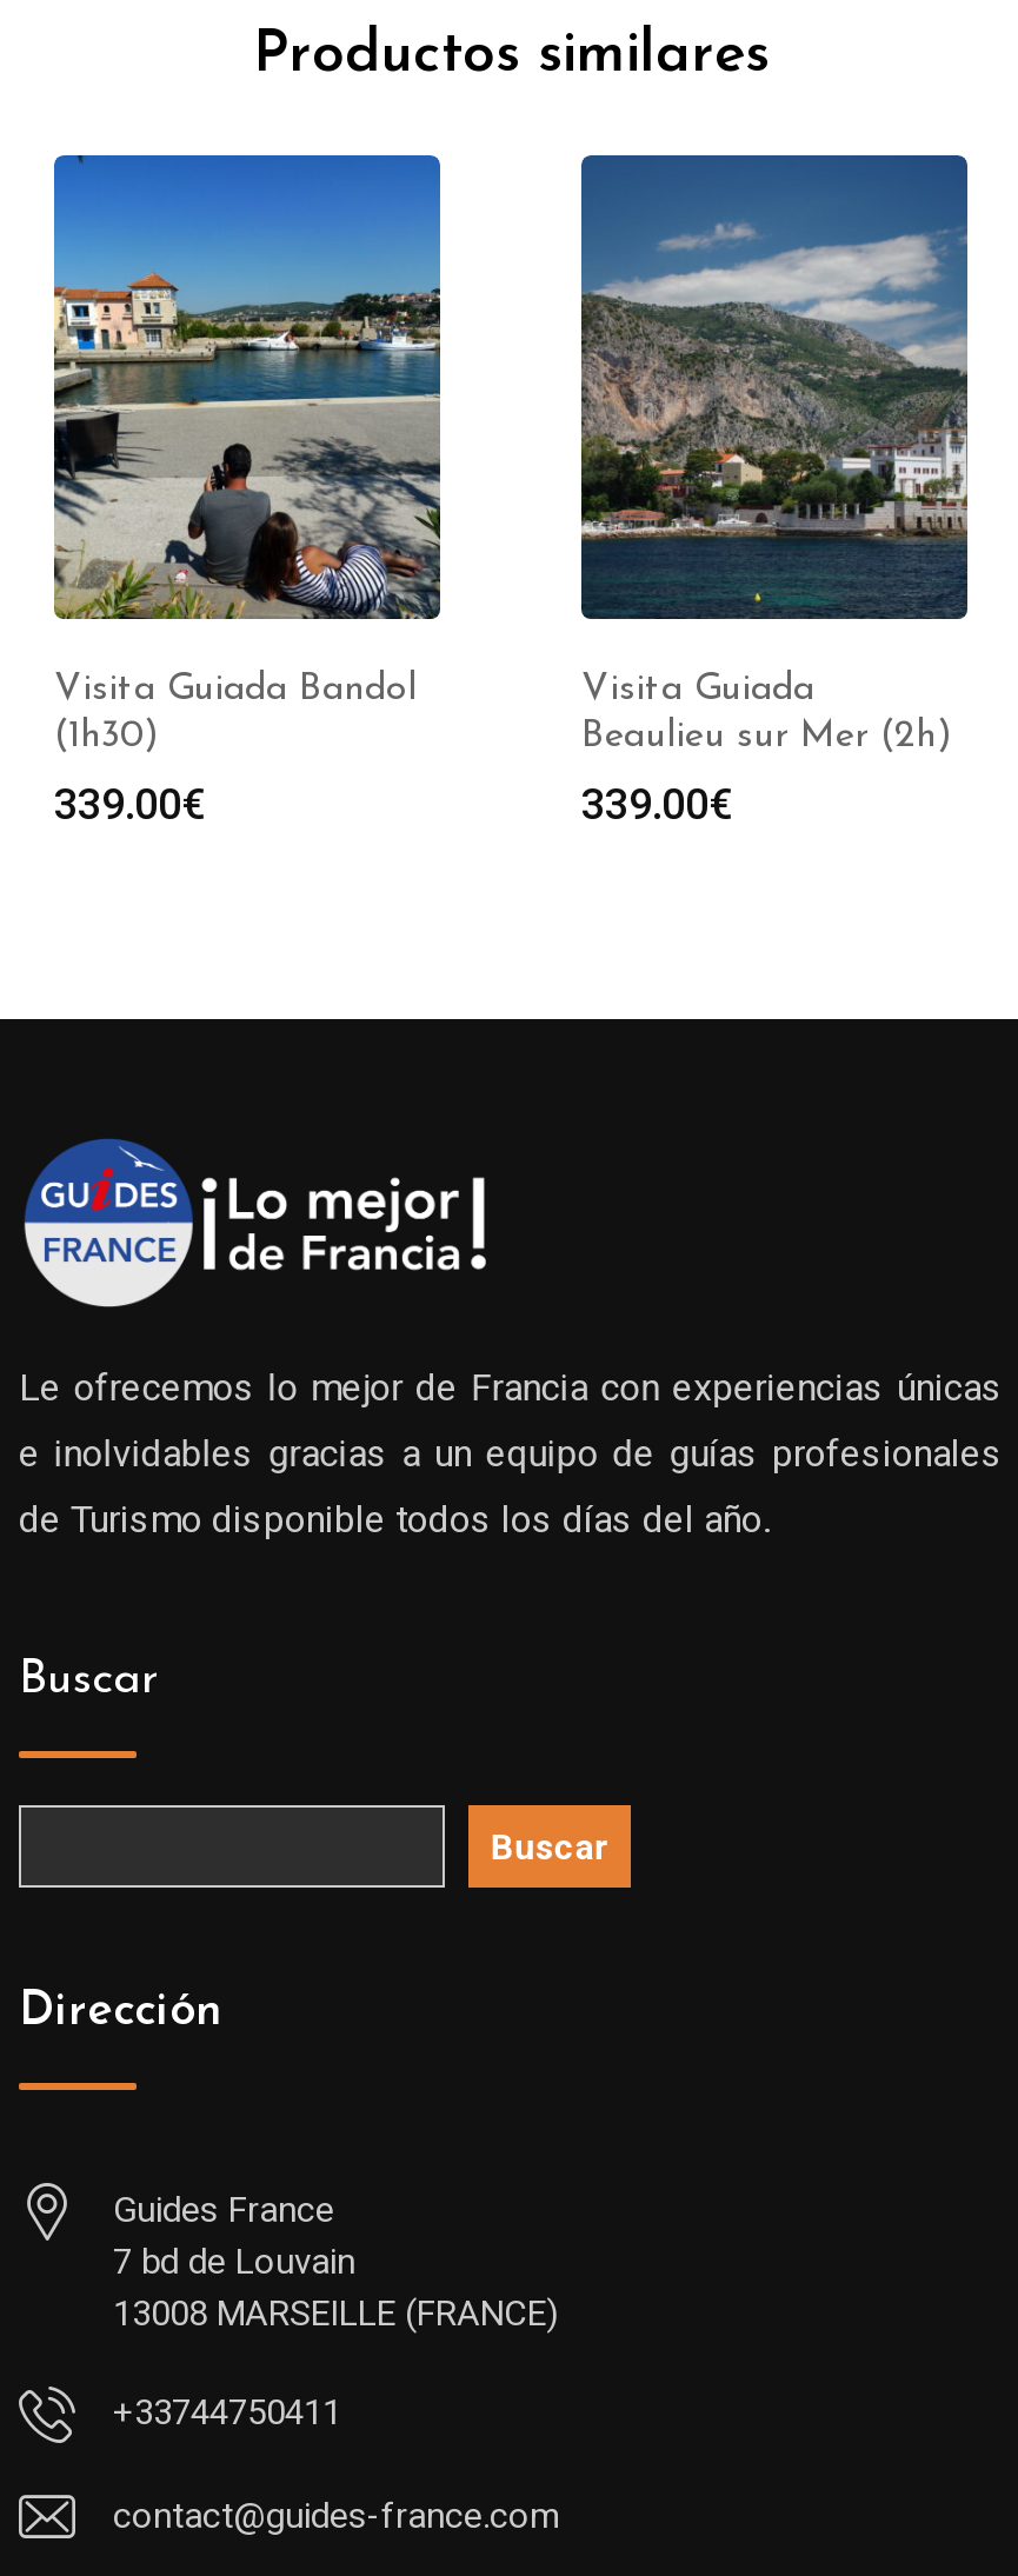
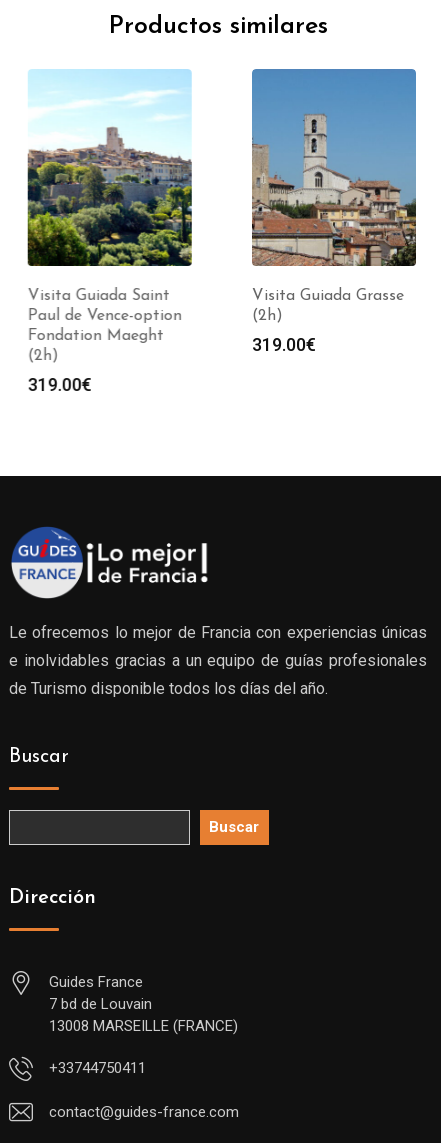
- [image]
- Visita Guiada Bandol
- (1h30)
+ [image]
+ Visita Guiada Saint
+ Paul de Vence-option
+ Fondation Maeght
+ (2h)

- [image]
+ [image]

- Visita Guiada
- Beaulieu sur Mer (2h)
+ Visita Guiada Grasse
+ (2h)

- 339.00€
+ 319.00€

- 339.00€
+ 319.00€
